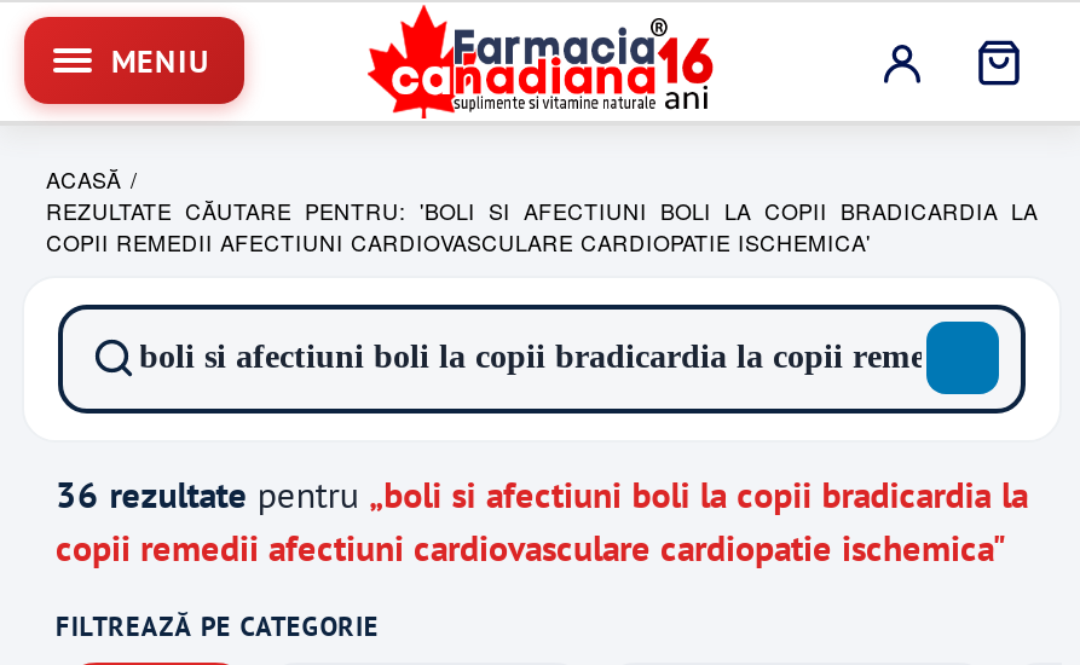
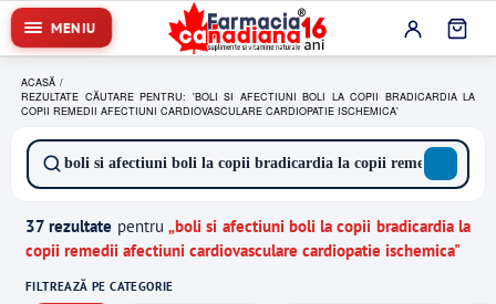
- 36 rezultate pentru „boli si afectiuni boli la copii bradicardia la
+ 37 rezultate pentru „boli si afectiuni boli la copii bradicardia la
